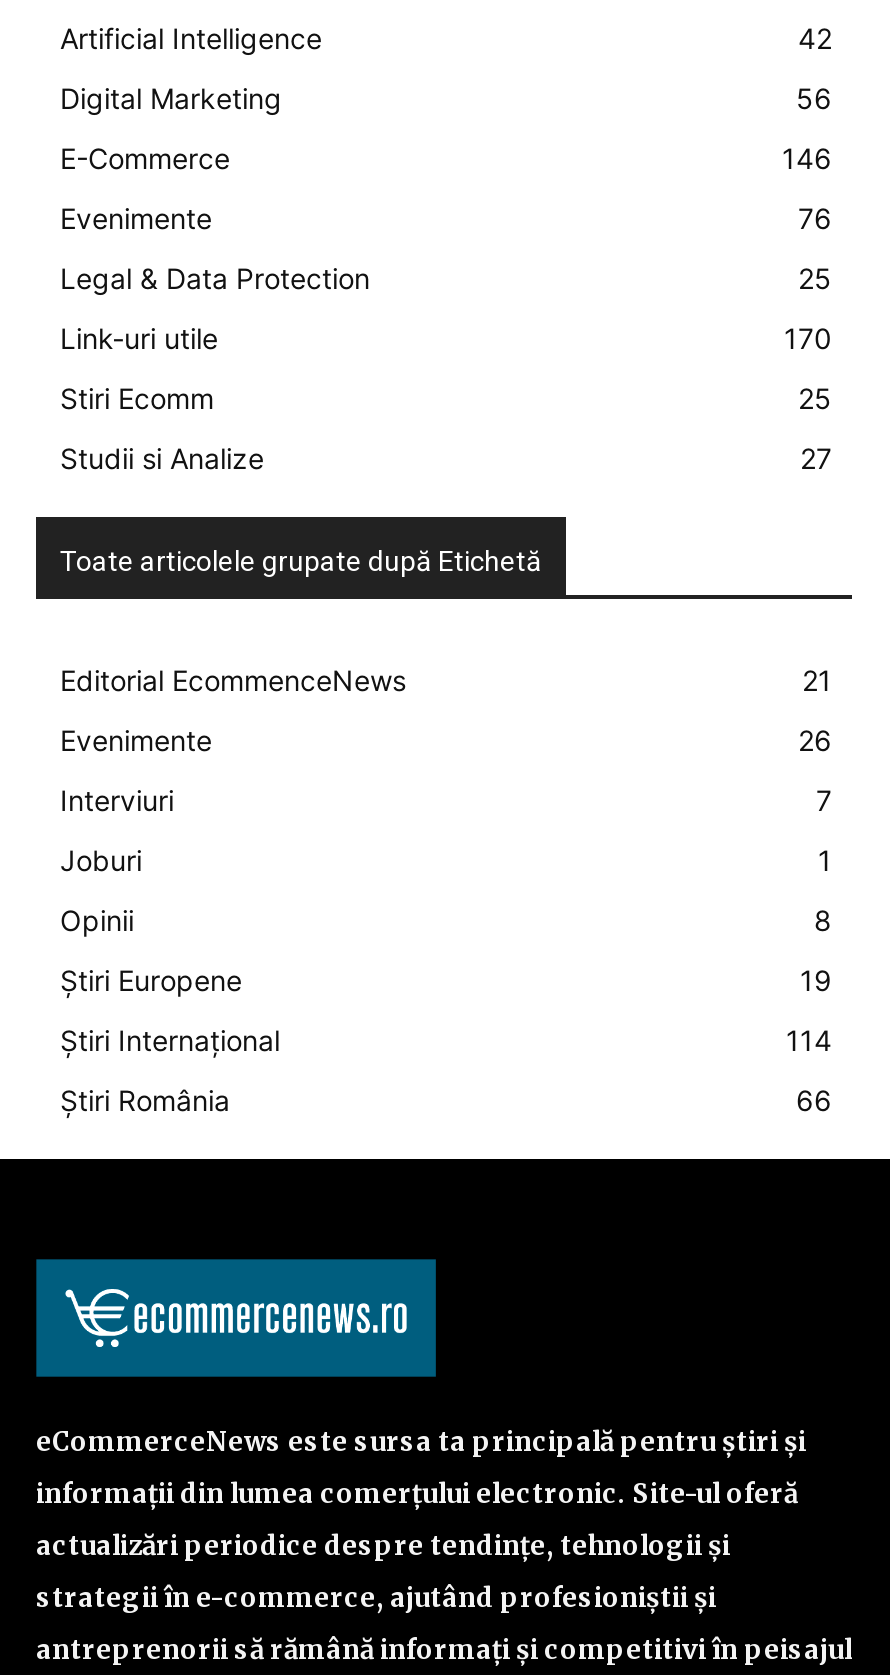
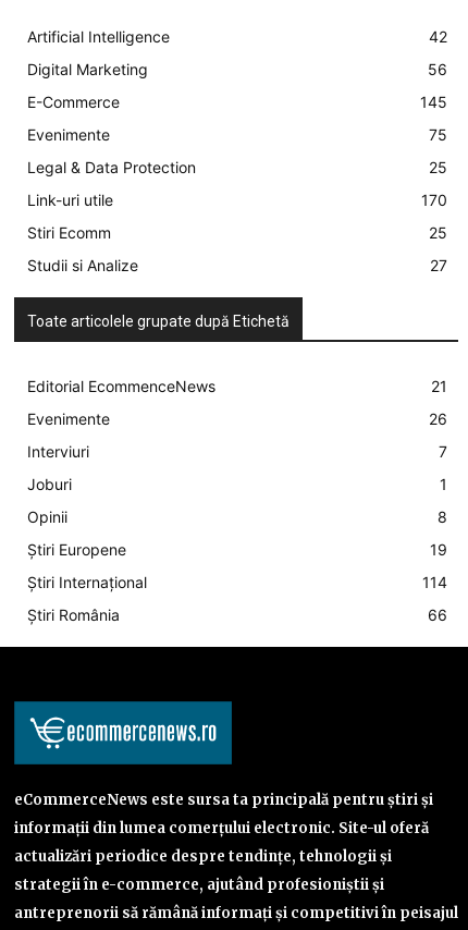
- 146
+ 145

- 76
+ 75
